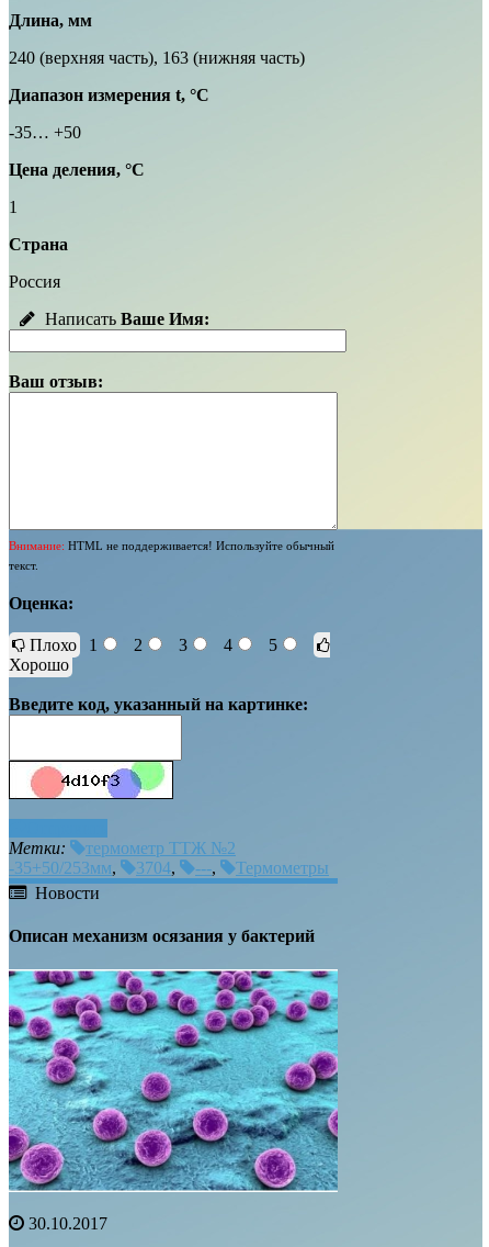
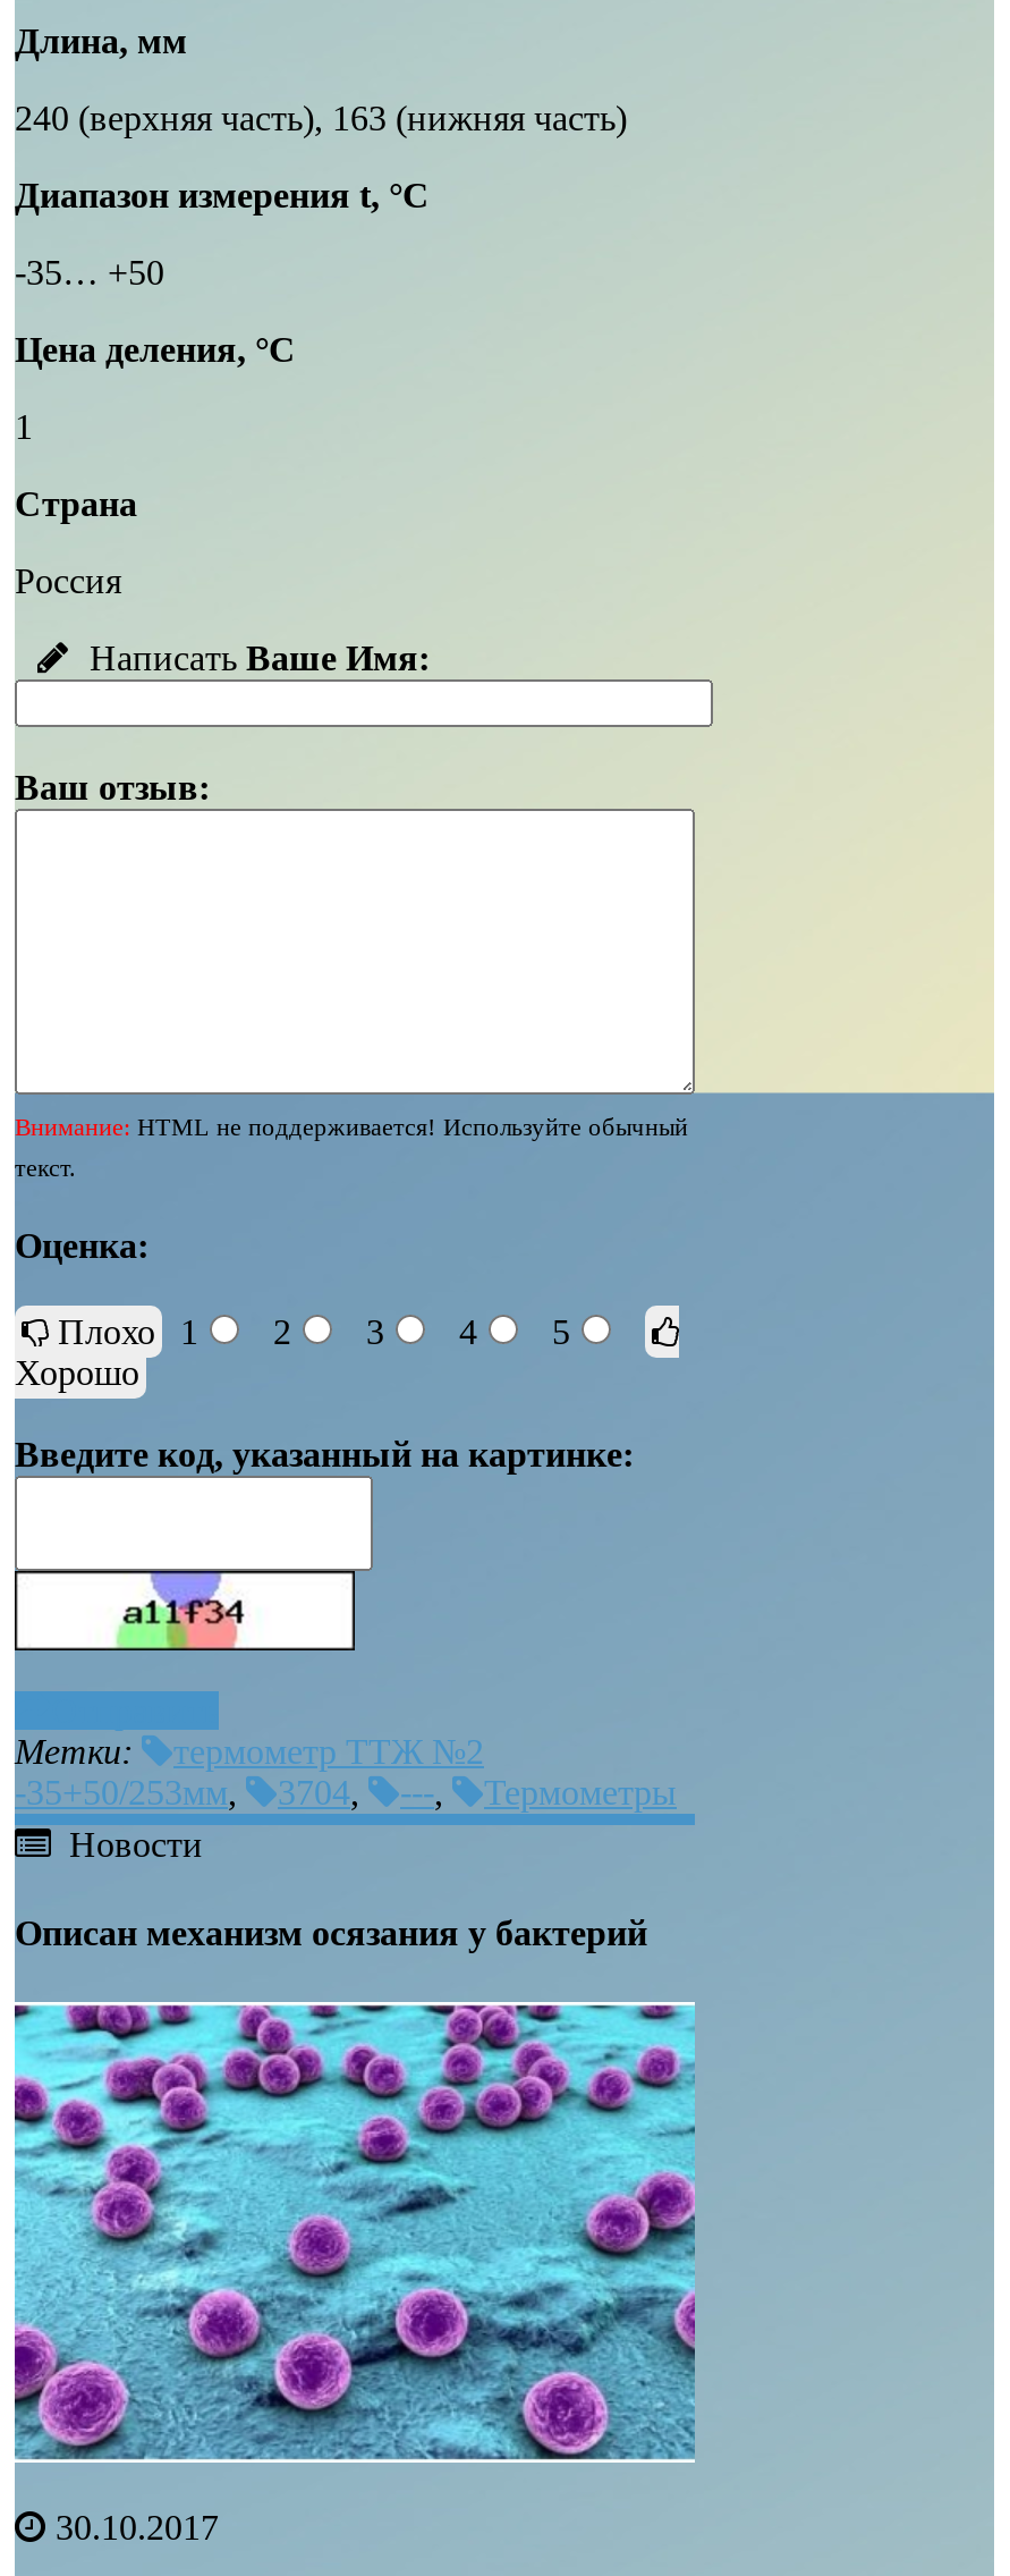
- [image]
+ [image]
